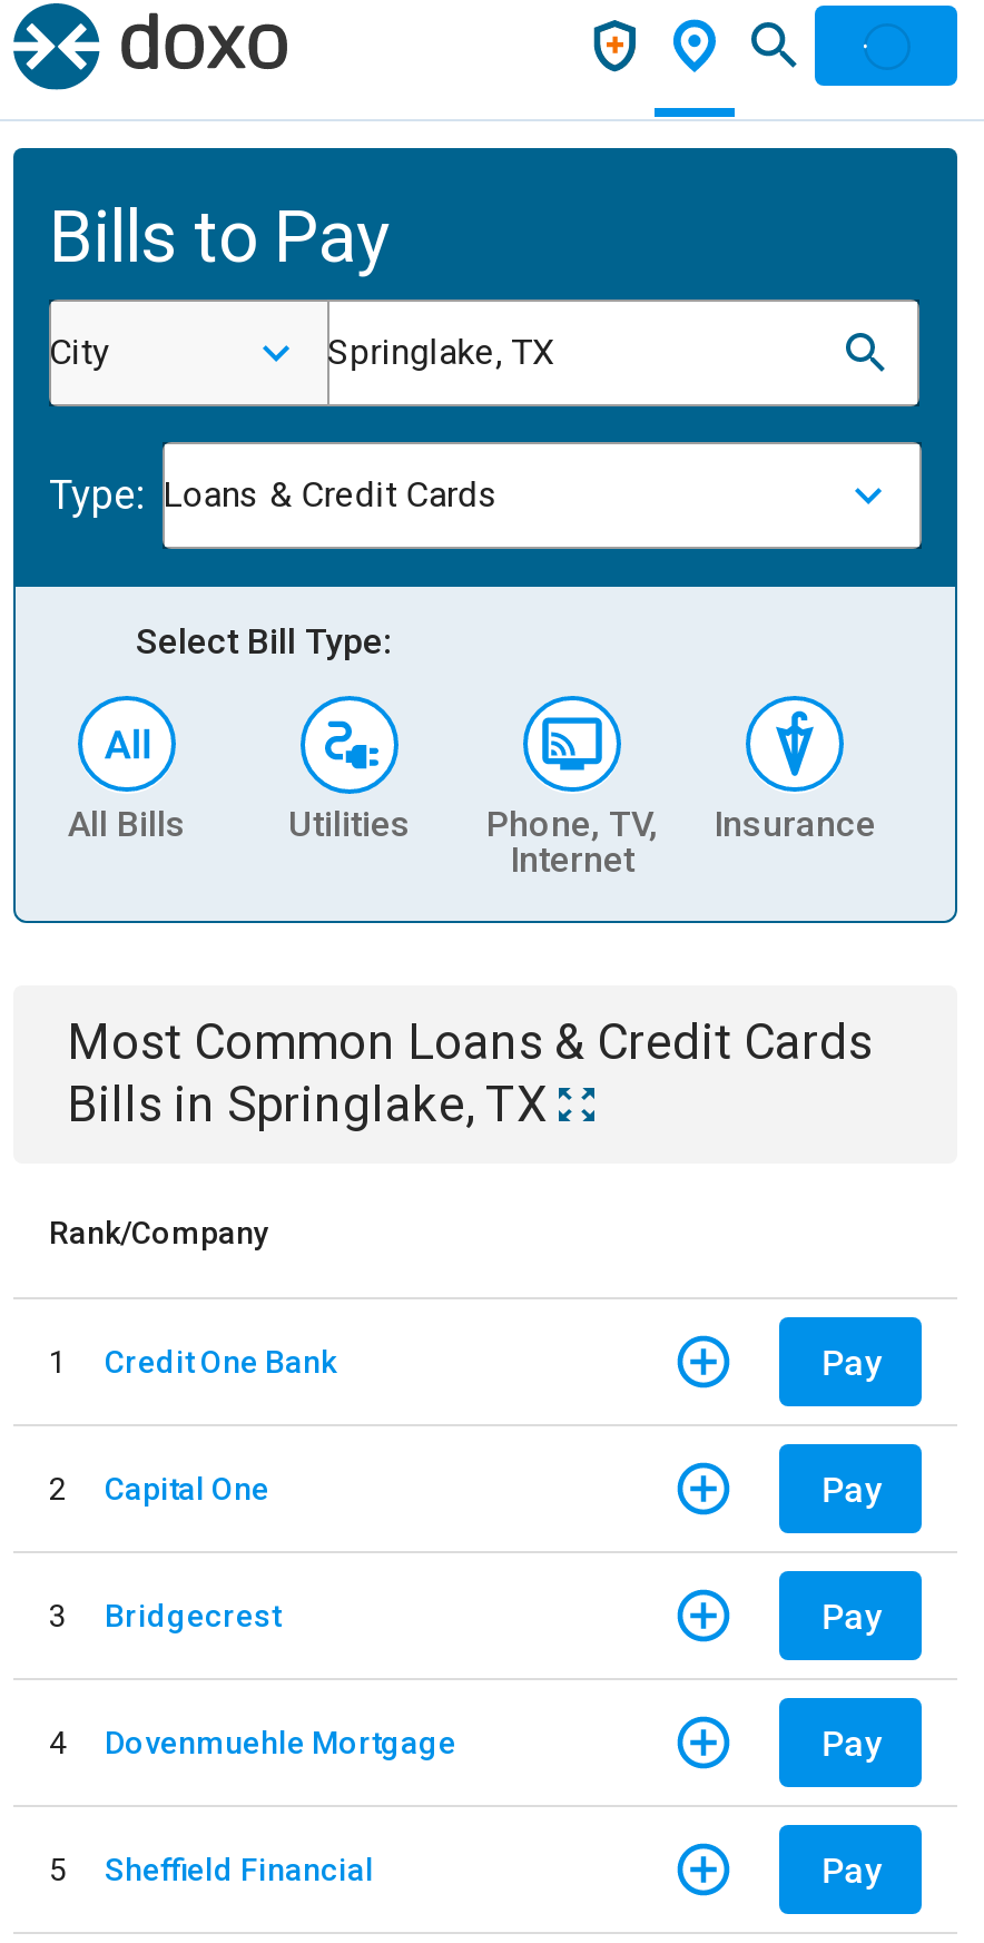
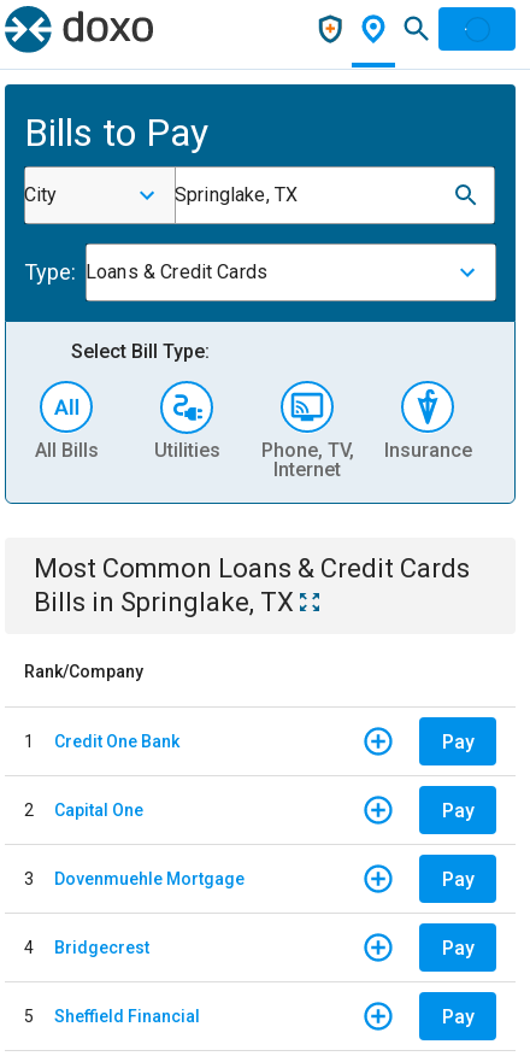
moved down: Bridgecrest

moved up: Dovenmuehle Mortgage
